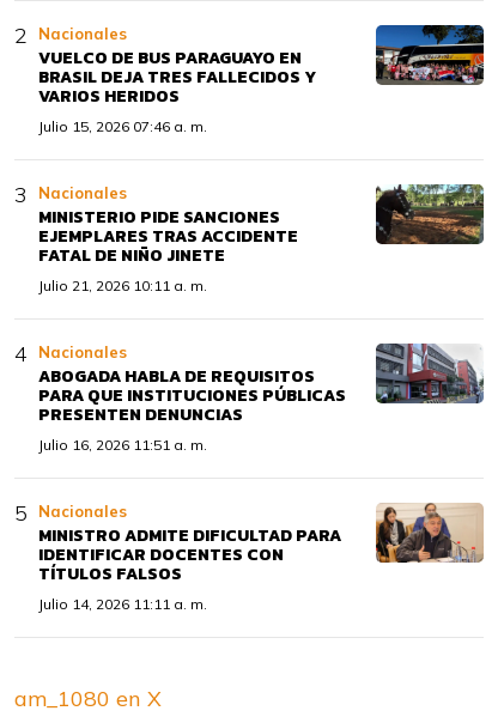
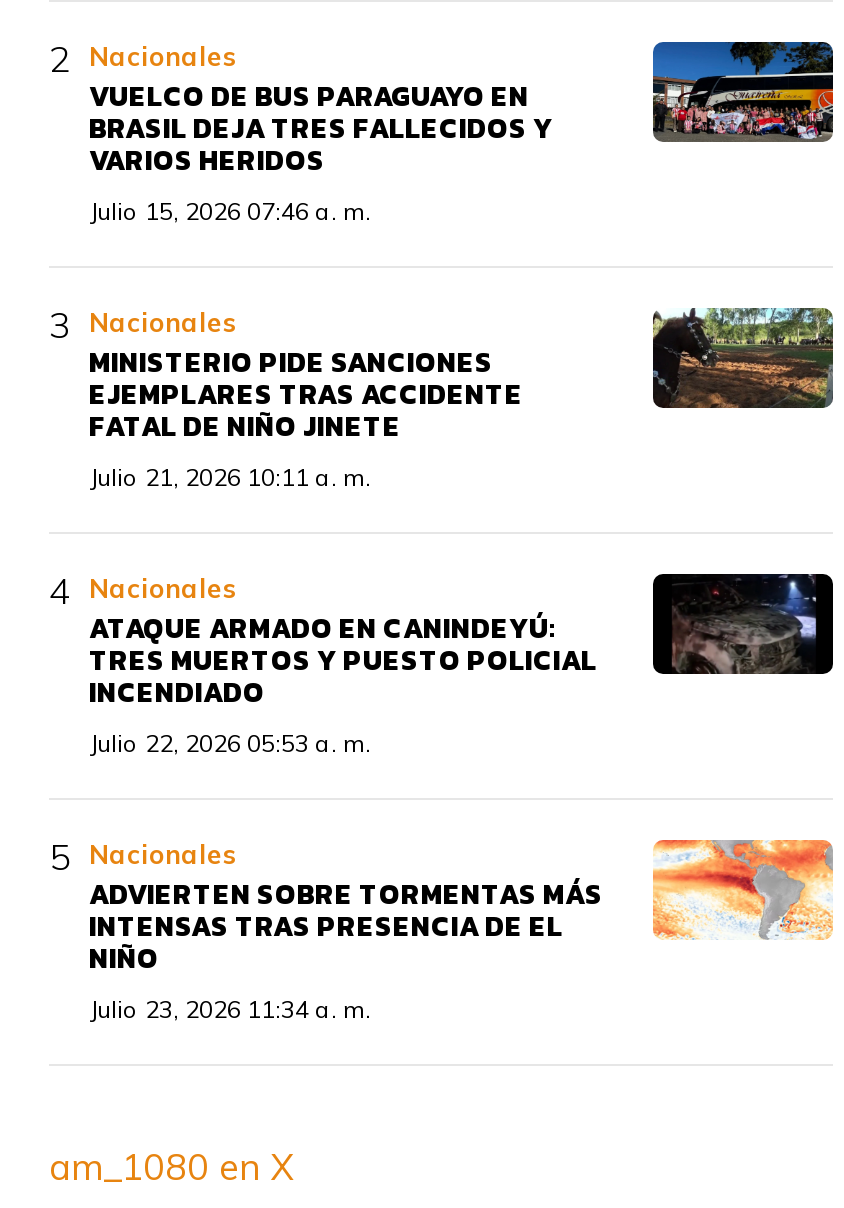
- [image]
- ABOGADA HABLA DE REQUISITOS
- PARA QUE INSTITUCIONES PÚBLICAS
- PRESENTEN DENUNCIAS
- Julio 16, 2026 11:51 a. m.
+ [image]
+ ATAQUE ARMADO EN CANINDEYÚ:
+ TRES MUERTOS Y PUESTO POLICIAL
+ INCENDIADO
+ Julio 22, 2026 05:53 a. m.

- [image]
- MINISTRO ADMITE DIFICULTAD PARA
- IDENTIFICAR DOCENTES CON
- TÍTULOS FALSOS
- Julio 14, 2026 11:11 a. m.
+ [image]
+ ADVIERTEN SOBRE TORMENTAS MÁS
+ INTENSAS TRAS PRESENCIA DE EL
+ NIÑO
+ Julio 23, 2026 11:34 a. m.
